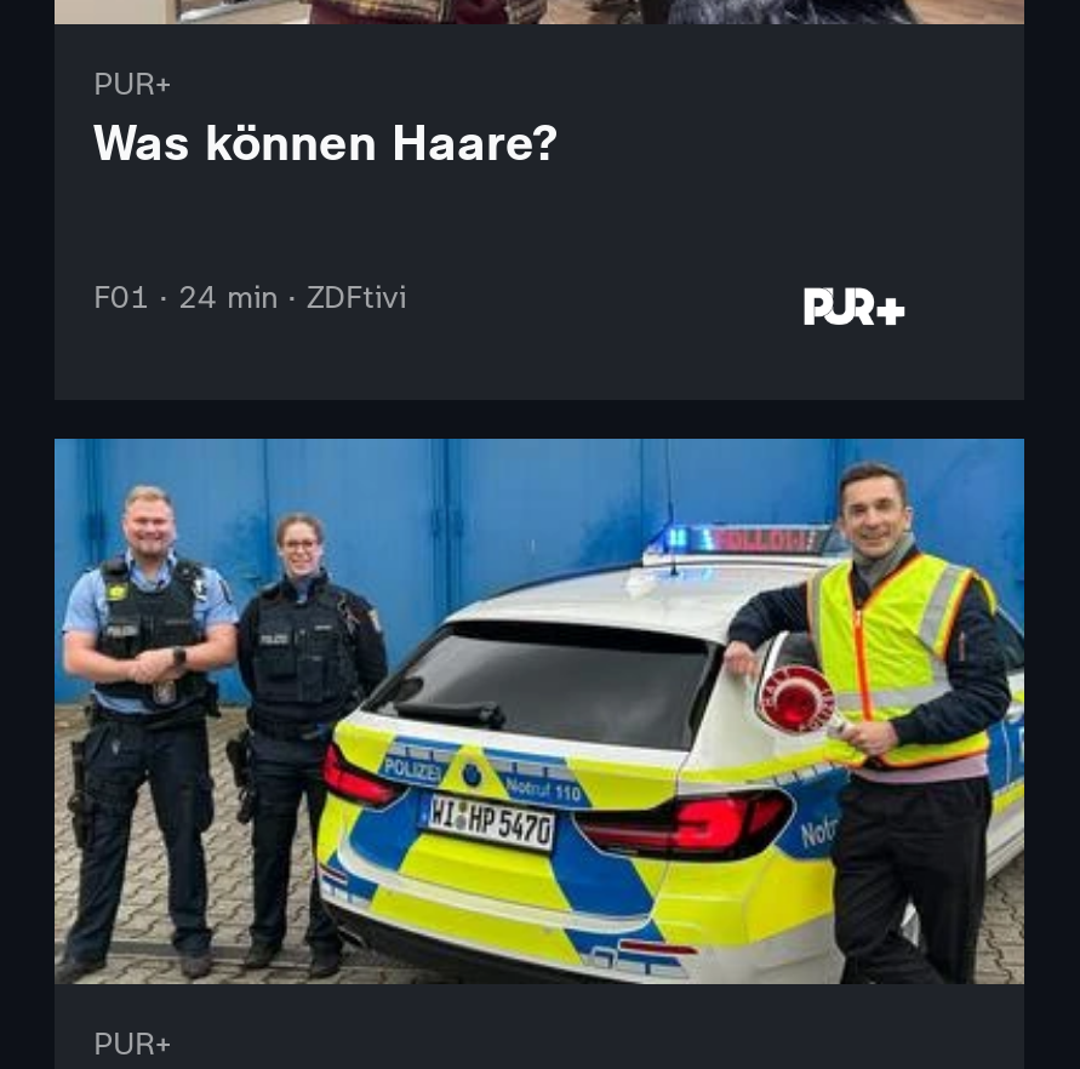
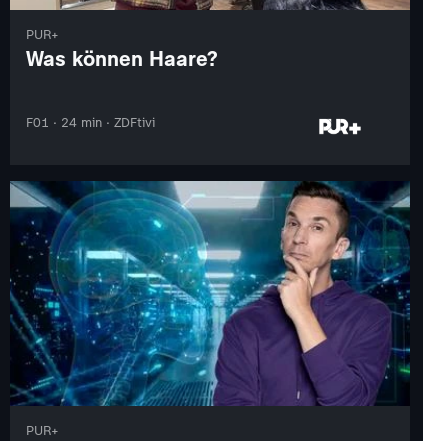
- [image]
+ [image]
